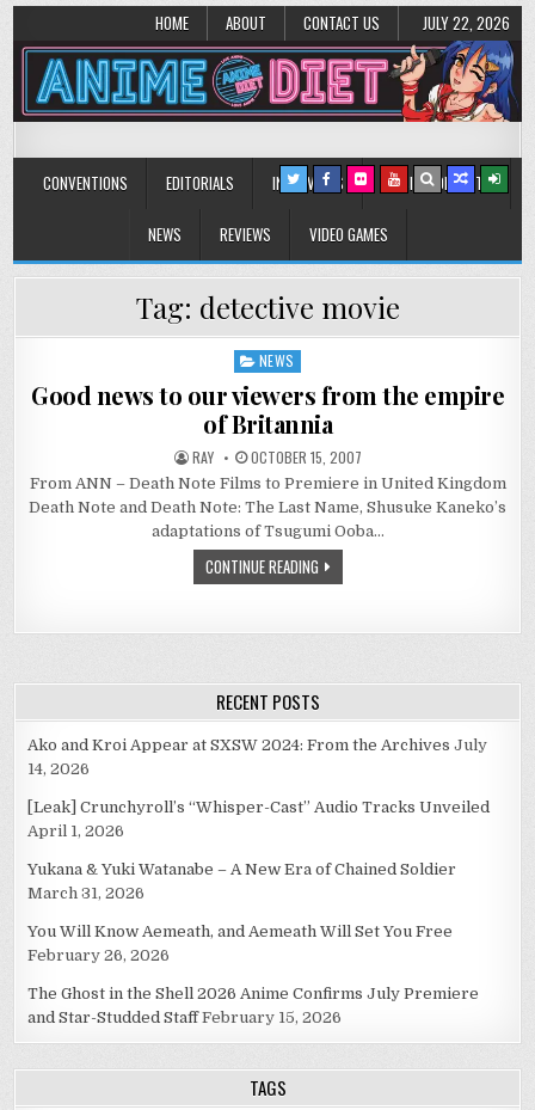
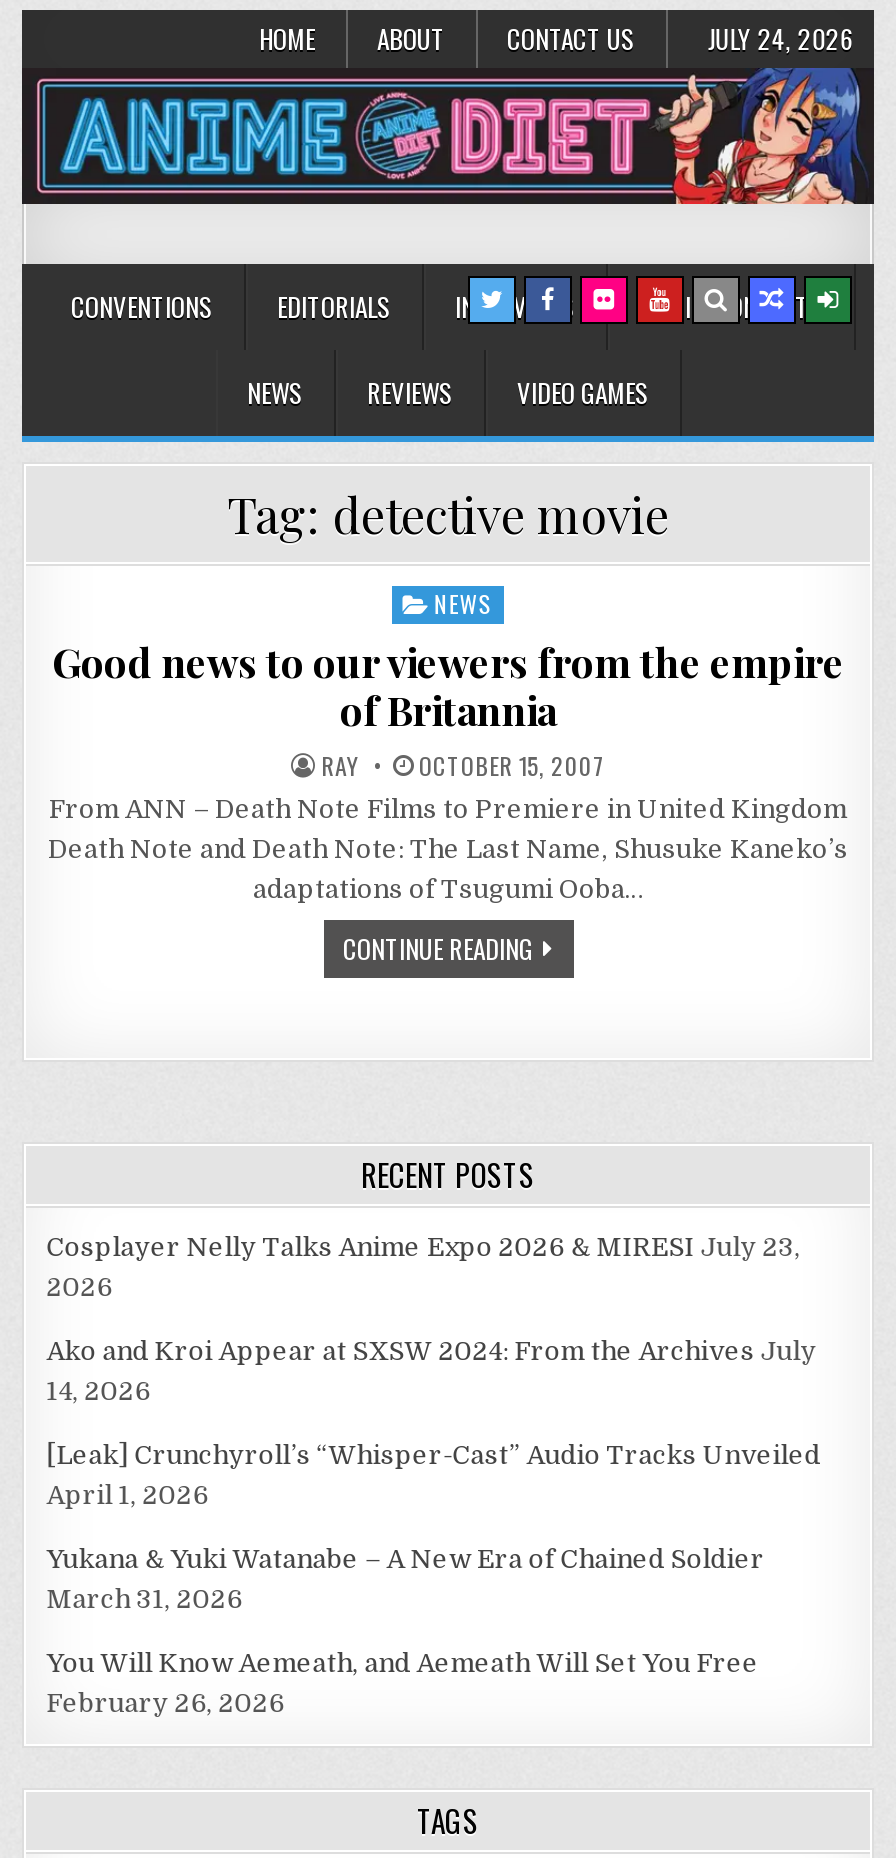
- HOME ABOUT CONTACT US JULY 22, 2026
+ HOME ABOUT CONTACT US JULY 24, 2026

+ Cosplayer Nelly Talks Anime Expo 2026 & MIRESI July 23,
+ 2026

moved down: Ako and Kroi Appear at SXSW 2024: From the Archives July | 14, 2026 | [Leak] Crunchyroll’s “Whisper-Cast” Audio Tracks Unveiled | April 1, 2026 | Yukana & Yuki Watanabe – A New Era of Chained Soldier | March 31, 2026 | You Will Know Aemeath, and Aemeath Will Set You Free | February 26, 2026

- The Ghost in the Shell 2026 Anime Confirms July Premiere
- and Star-Studded Staff February 15, 2026
